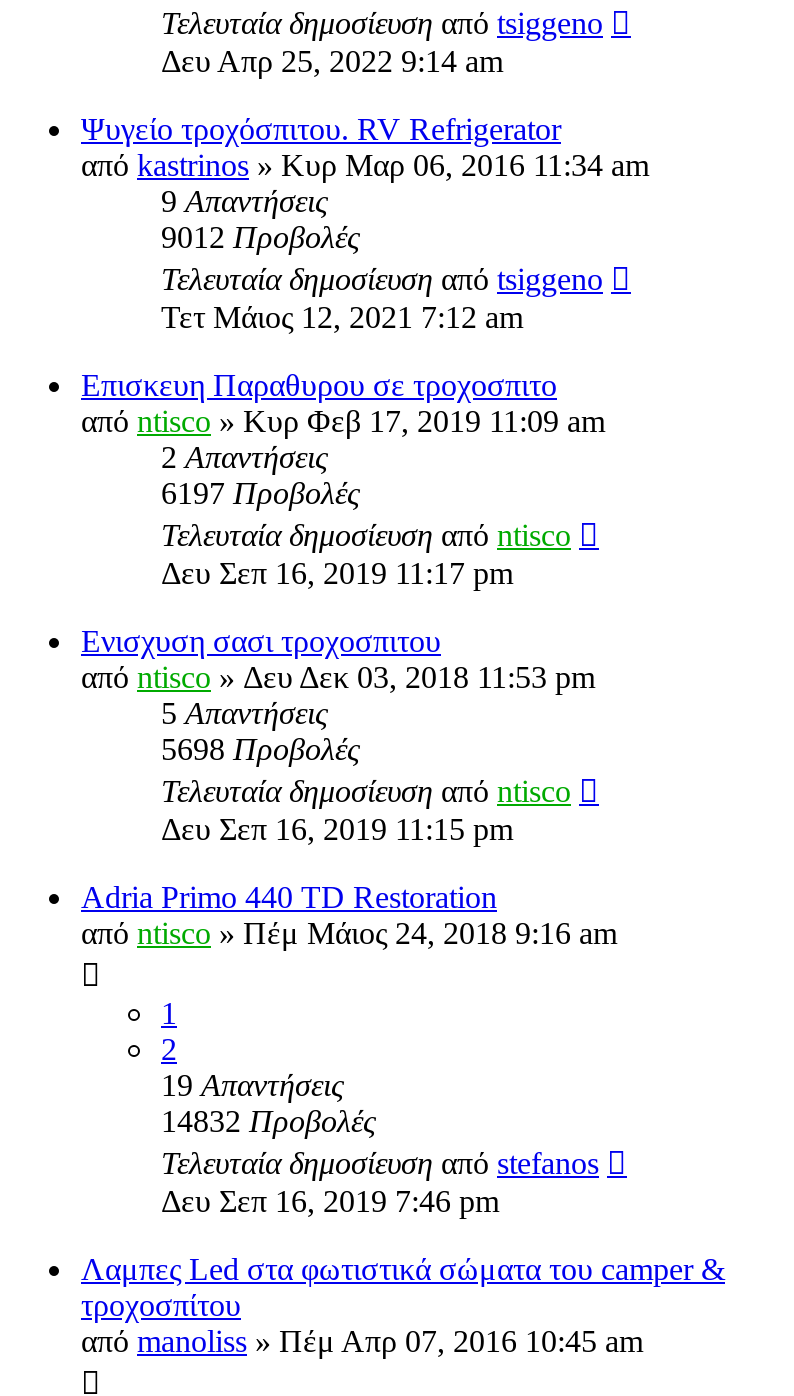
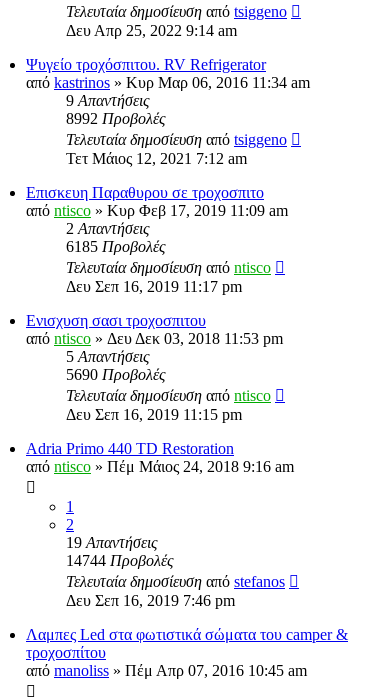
- 9012 Προβολές
+ 8992 Προβολές

- 6197 Προβολές
+ 6185 Προβολές

- 5698 Προβολές
+ 5690 Προβολές

- 14832 Προβολές
+ 14744 Προβολές
